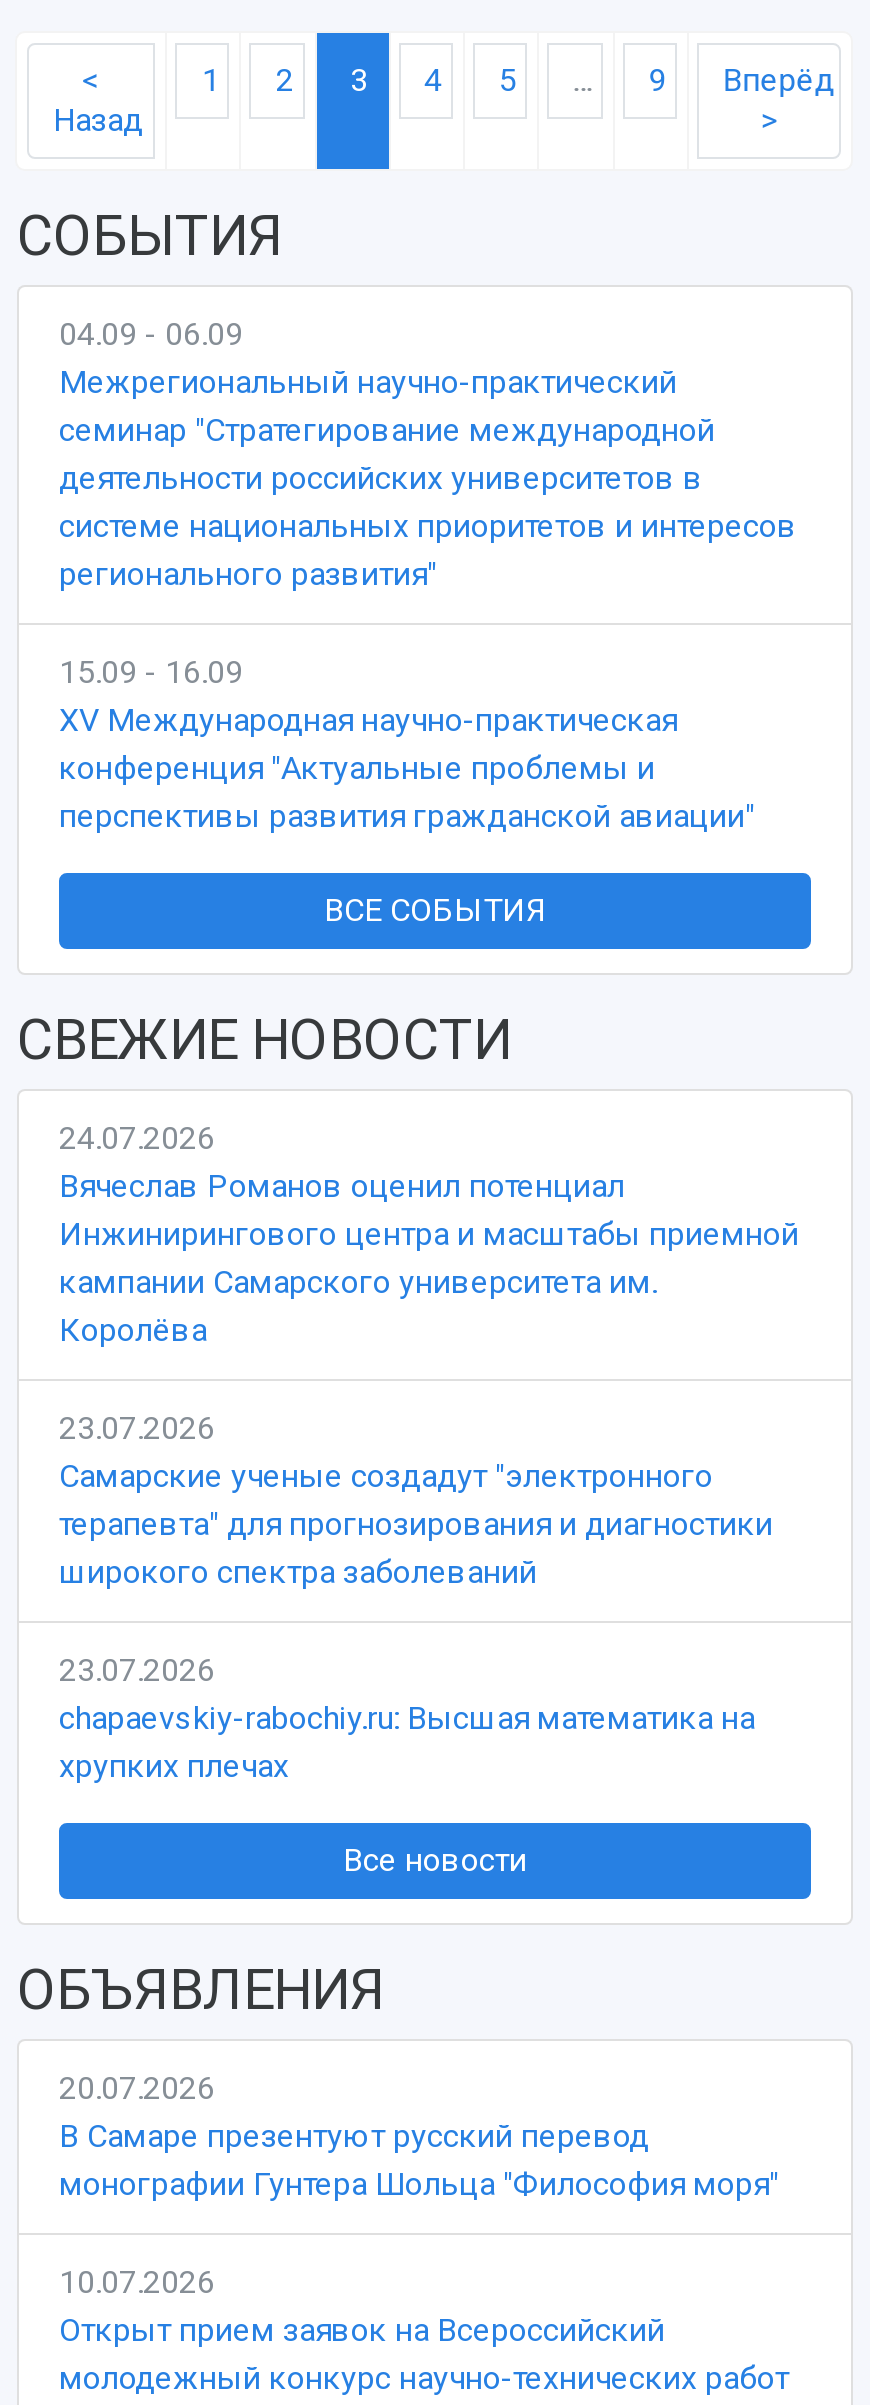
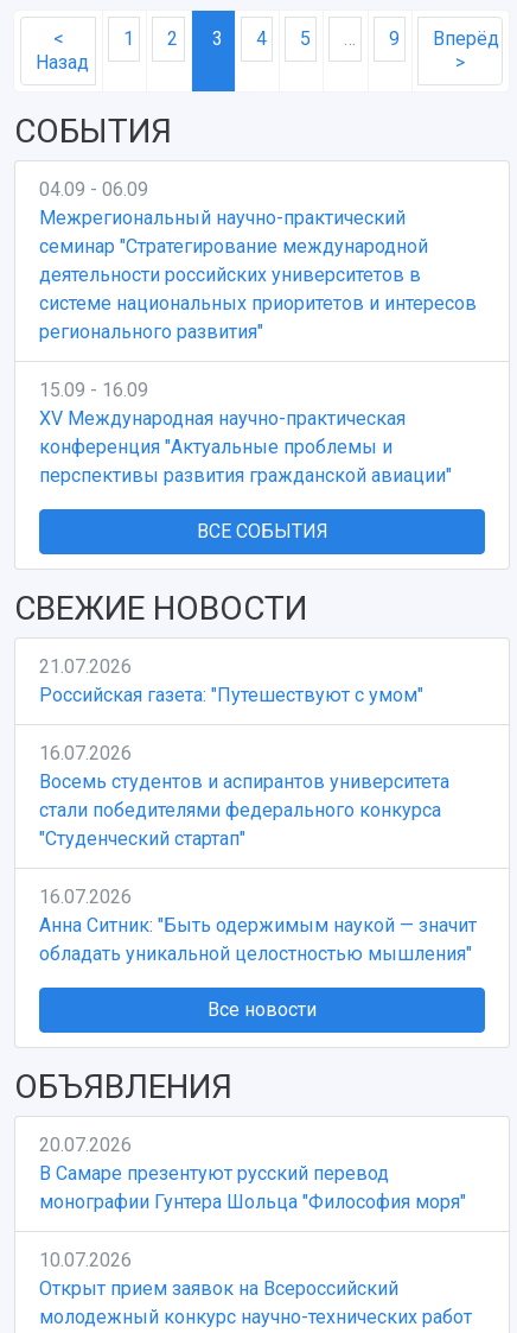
- 24.07.2026
- Вячеслав Романов оценил потенциал
- Инжинирингового центра и масштабы приемной
- кампании Самарского университета им.
- Королёва
+ 21.07.2026
+ Российская газета: "Путешествуют с умом"

- 23.07.2026
- Самарские ученые создадут "электронного
- терапевта" для прогнозирования и диагностики
- широкого спектра заболеваний
+ 16.07.2026
+ Восемь студентов и аспирантов университета
+ стали победителями федерального конкурса
+ "Студенческий стартап"

- 23.07.2026
- chapaevskiy-rabochiy.ru: Высшая математика на
- хрупких плечах
+ 16.07.2026
+ Анна Ситник: "Быть одержимым наукой — значит
+ обладать уникальной целостностью мышления"
